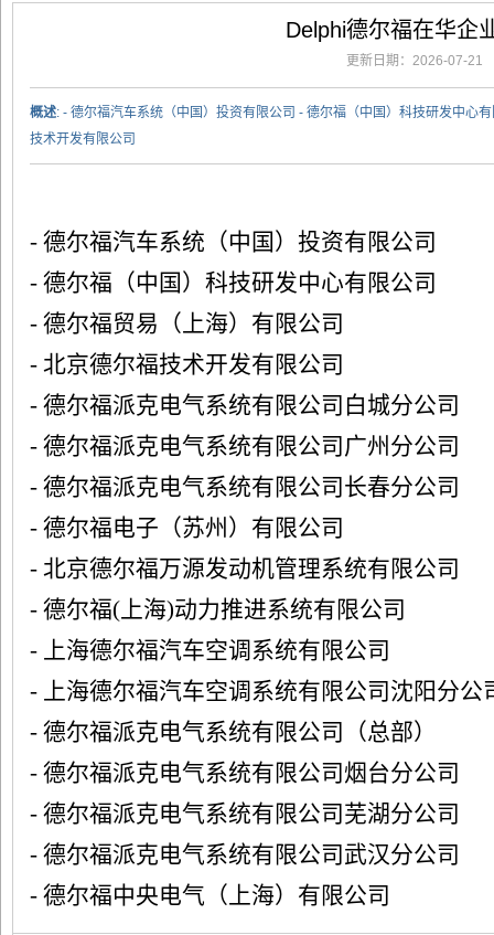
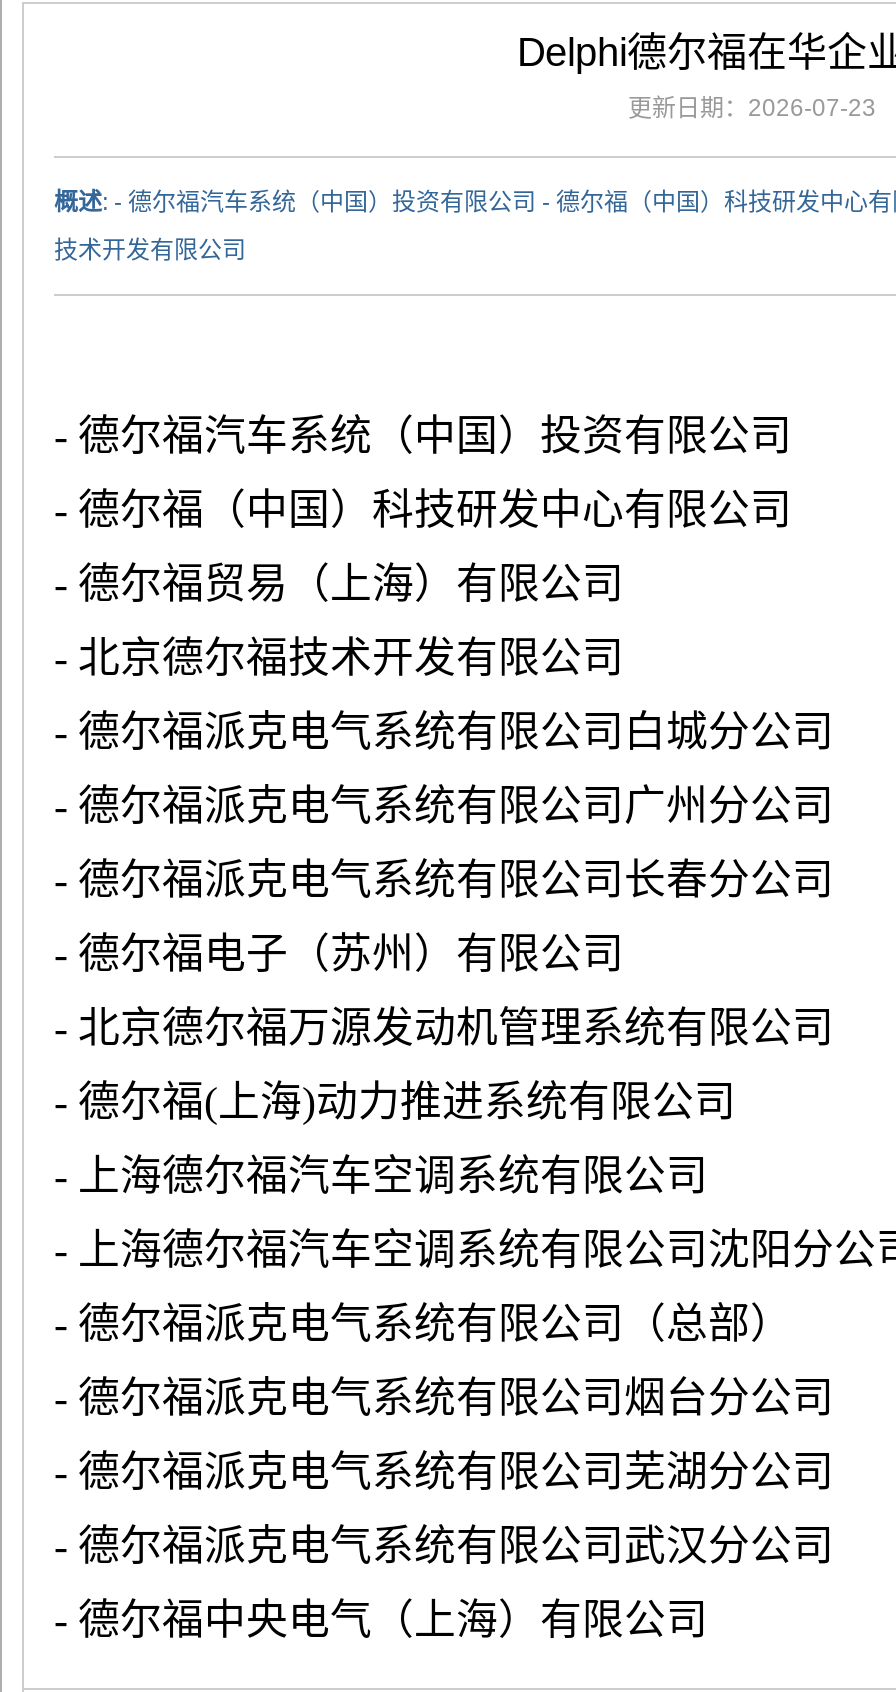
- 更新日期：2026-07-21
+ 更新日期：2026-07-23
